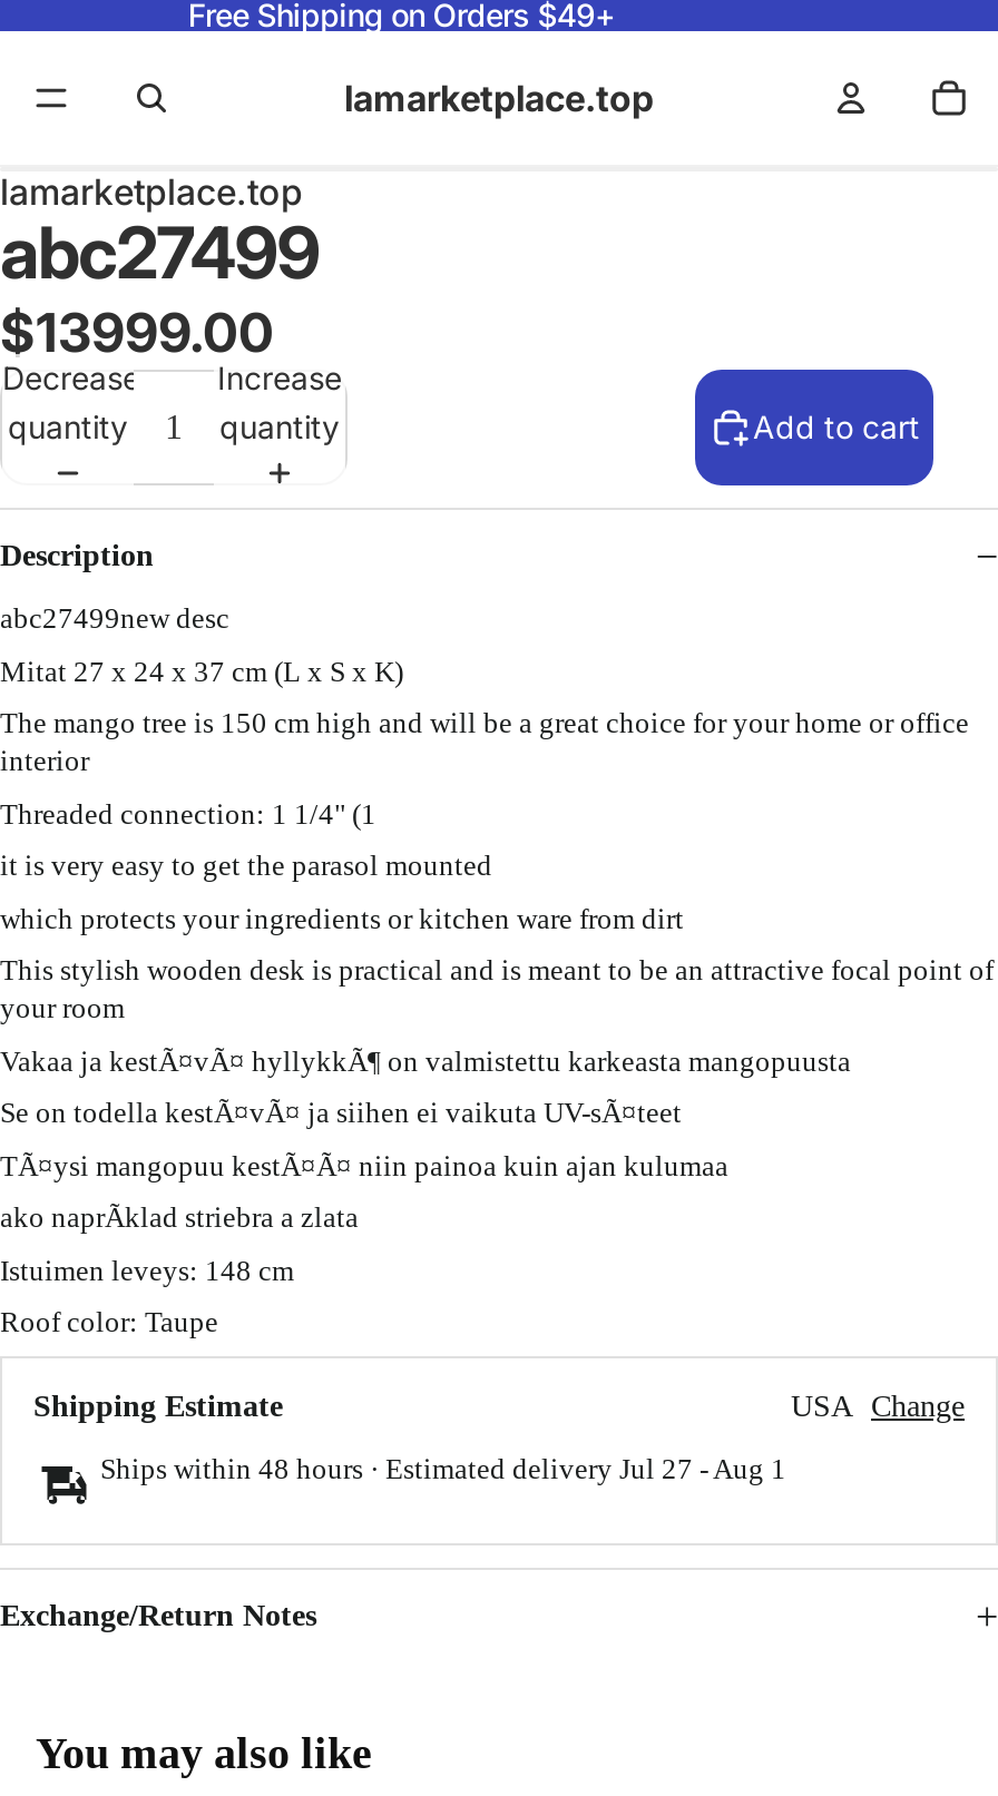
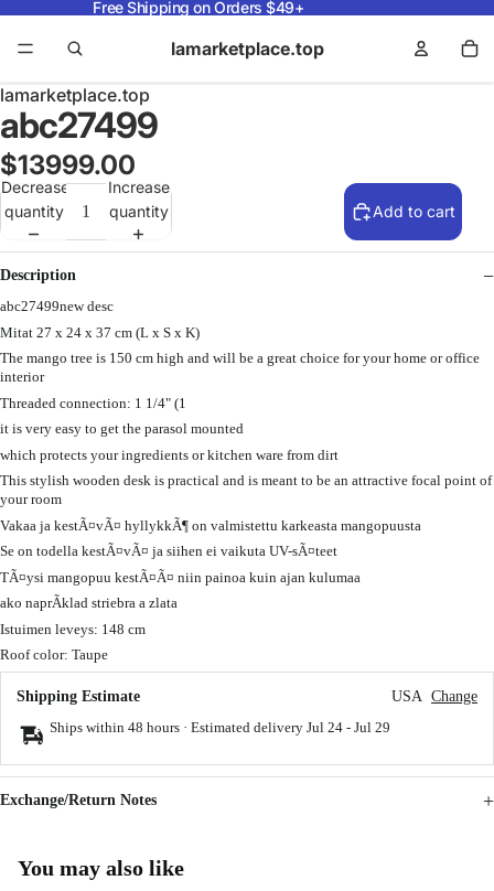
- Ships within 48 hours · Estimated delivery Jul 27 - Aug 1
+ Ships within 48 hours · Estimated delivery Jul 24 - Jul 29
